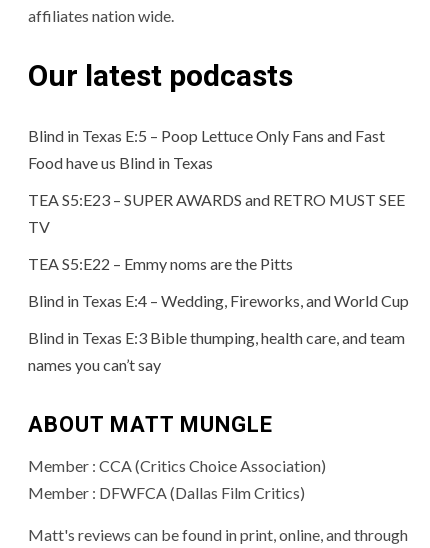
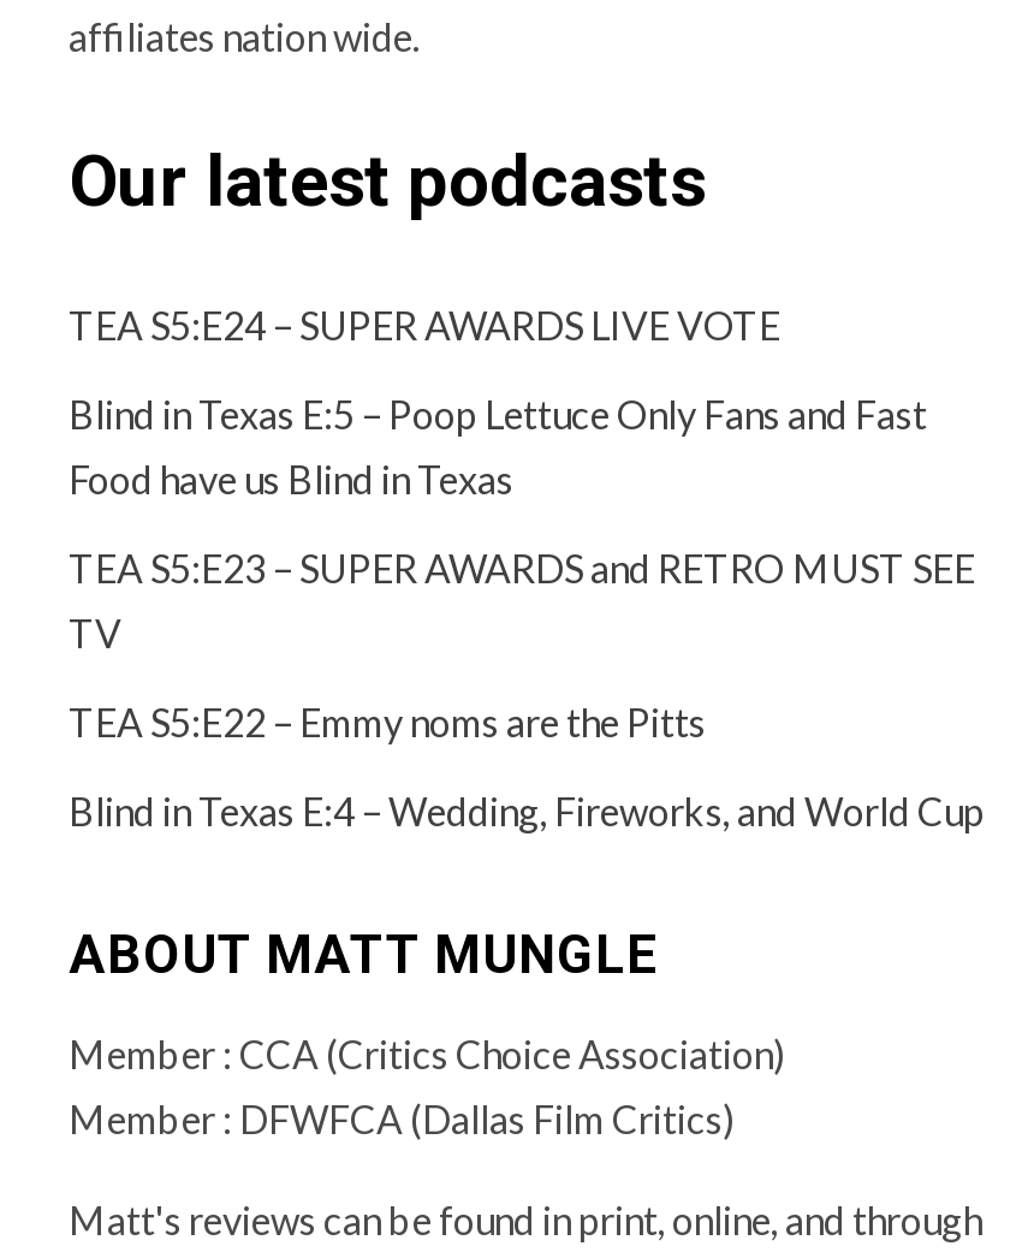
+ TEA S5:E24 – SUPER AWARDS LIVE VOTE

moved down: Blind in Texas E:5 – Poop Lettuce Only Fans and Fast | Food have us Blind in Texas | TEA S5:E23 – SUPER AWARDS and RETRO MUST SEE | TV | TEA S5:E22 – Emmy noms are the Pitts | Blind in Texas E:4 – Wedding, Fireworks, and World Cup

- Blind in Texas E:3 Bible thumping, health care, and team
- names you can’t say
